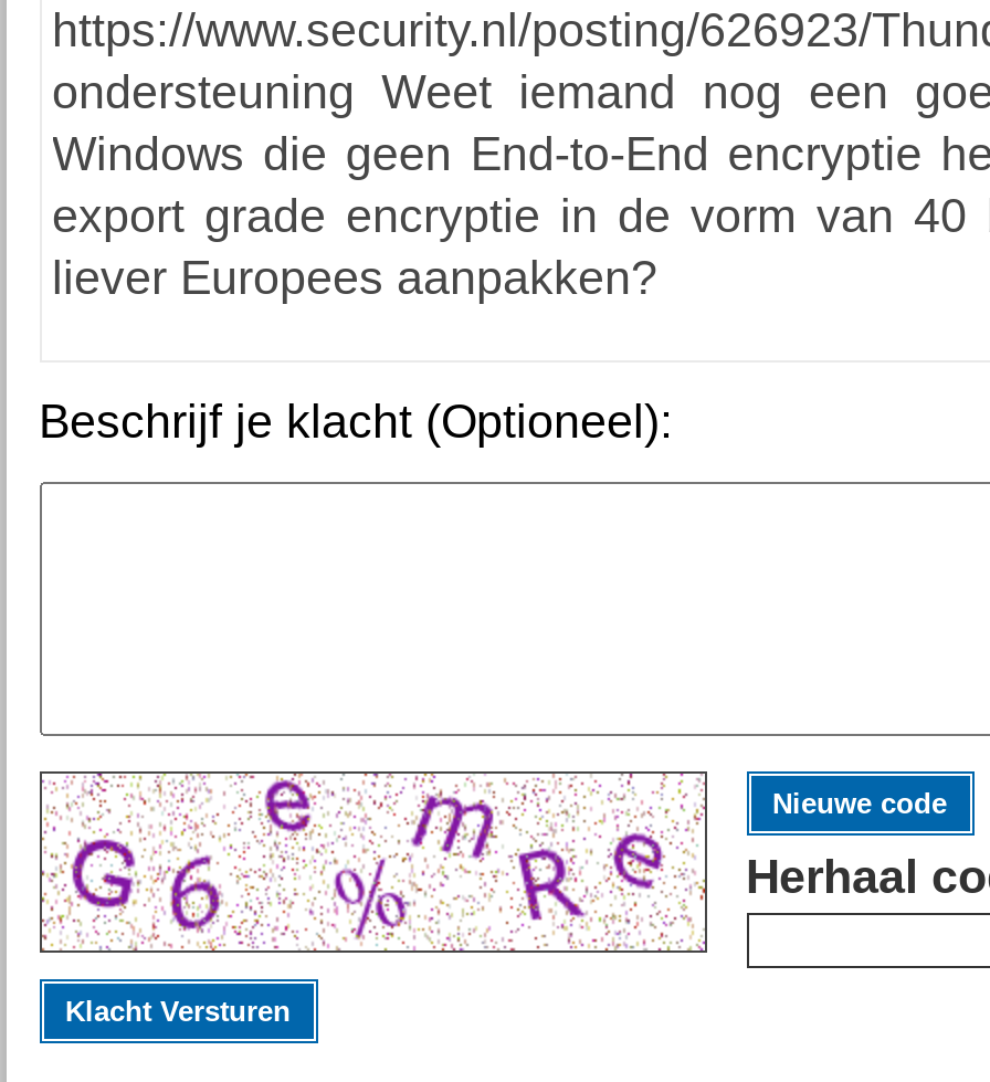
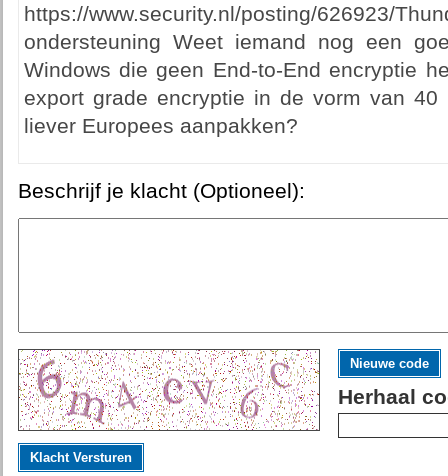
- [image]
+ [image]
